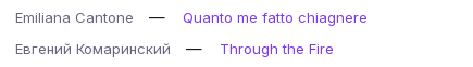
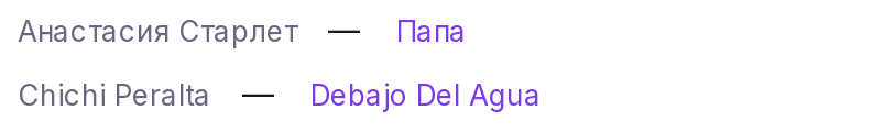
- Emiliana Cantone
+ Анастасия Старлет

- Quanto me fatto chiagnere
+ Папа

- Евгений Комаринский
+ Chichi Peralta

- Through the Fire
+ Debajo Del Agua
